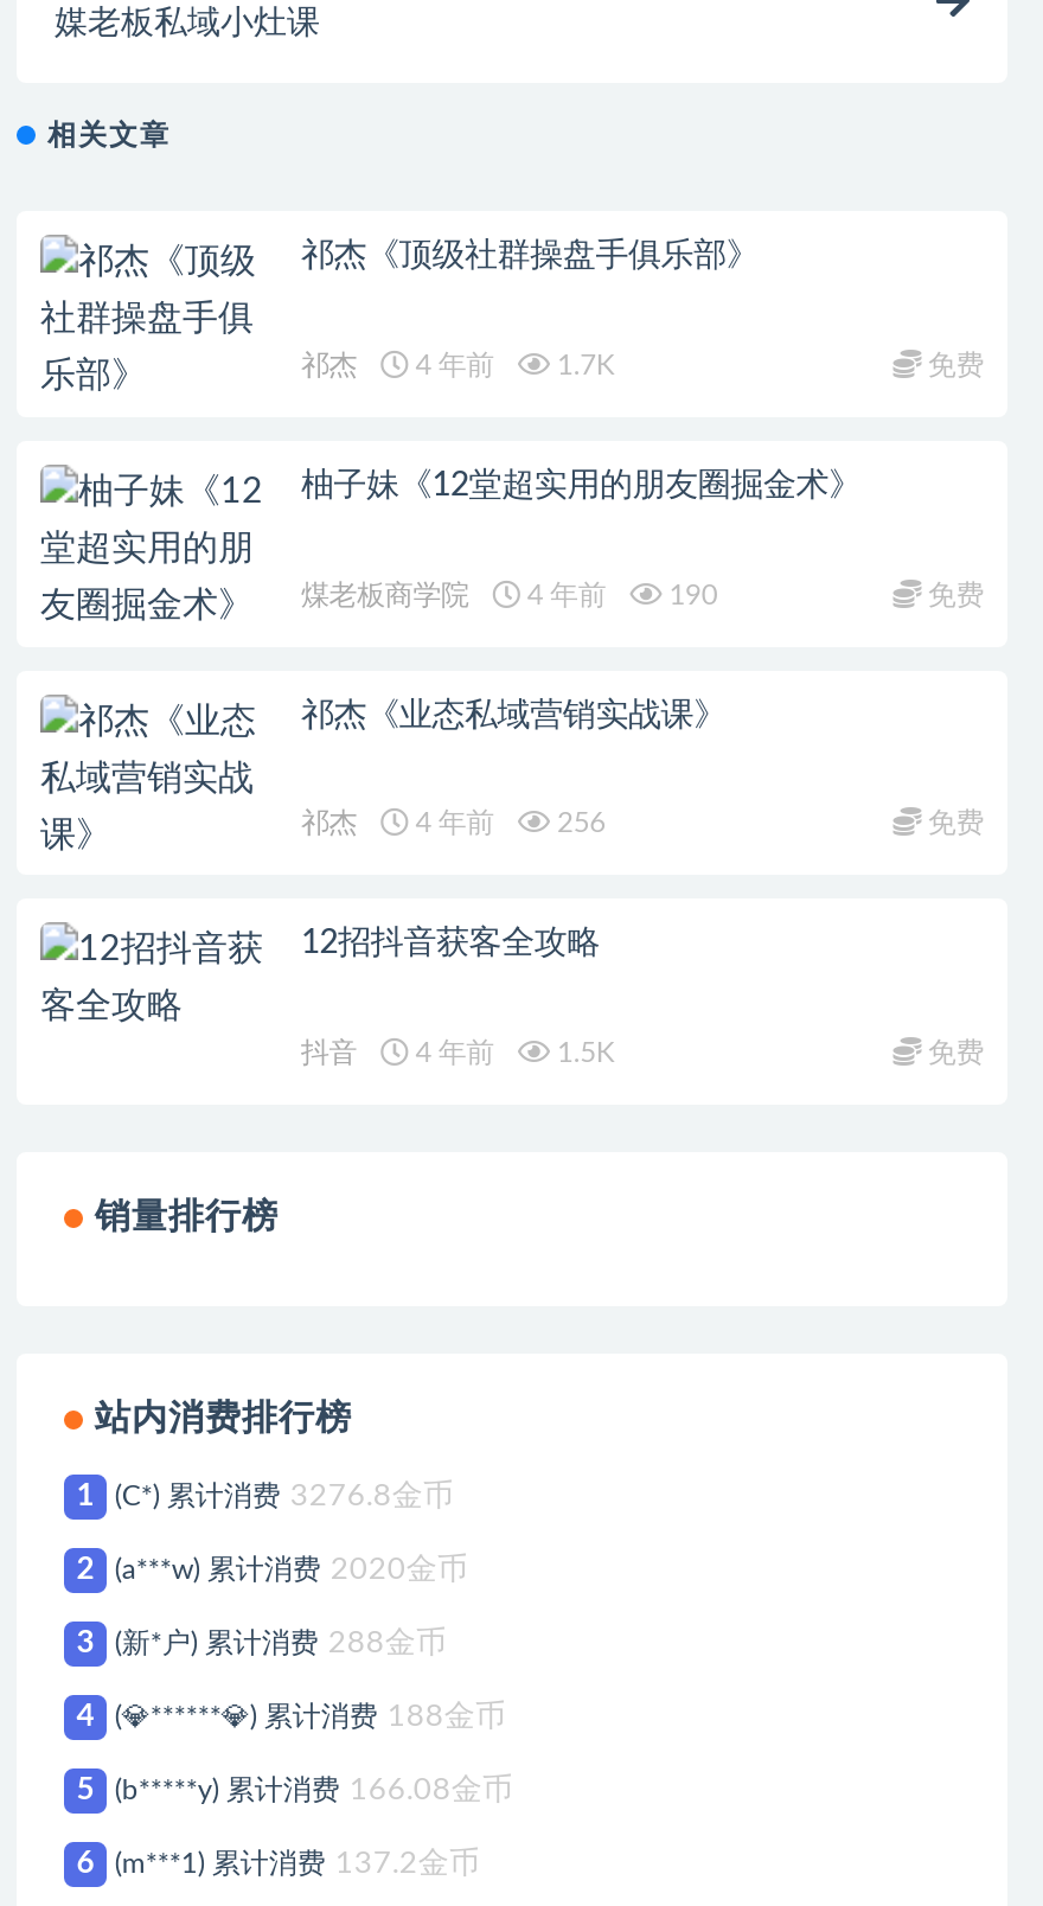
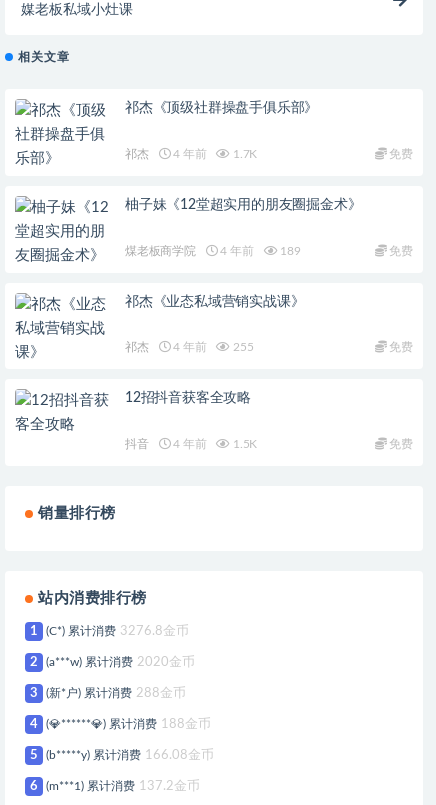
- 煤老板商学院 4 年前 190
+ 煤老板商学院 4 年前 189

- 祁杰 4 年前 256
+ 祁杰 4 年前 255
